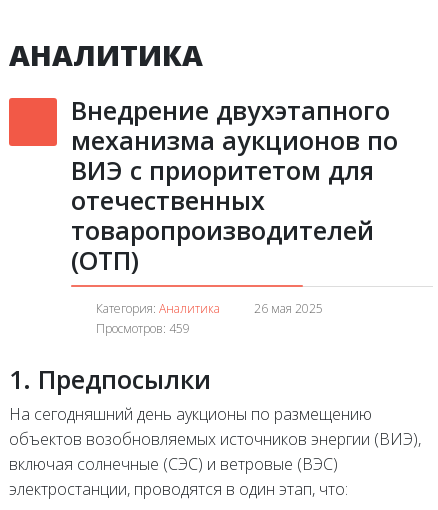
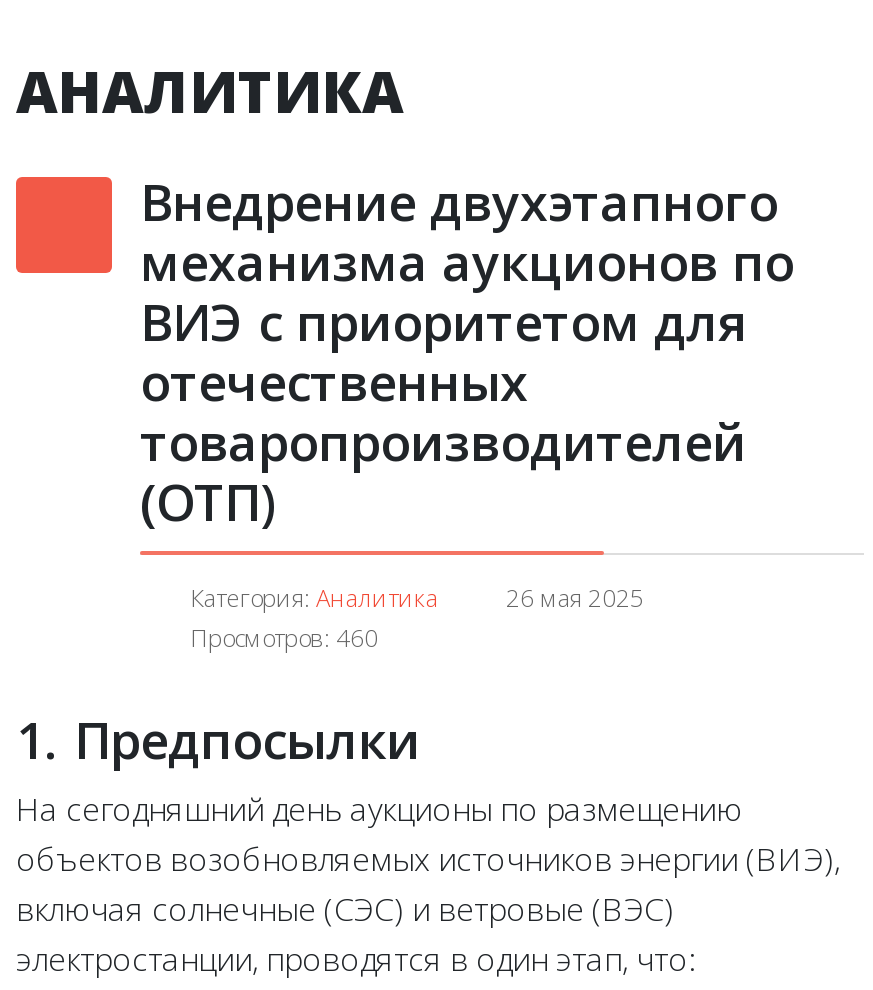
- Просмотров: 459
+ Просмотров: 460
